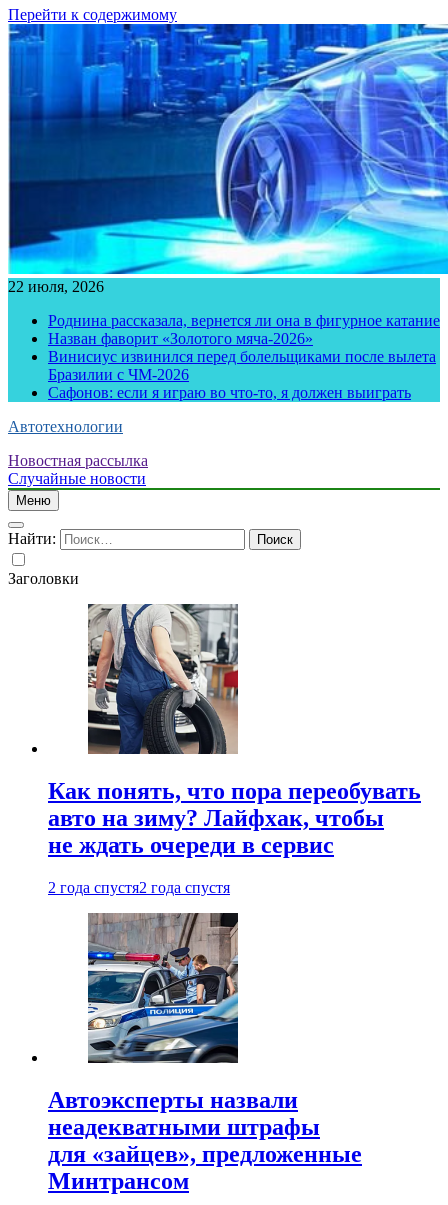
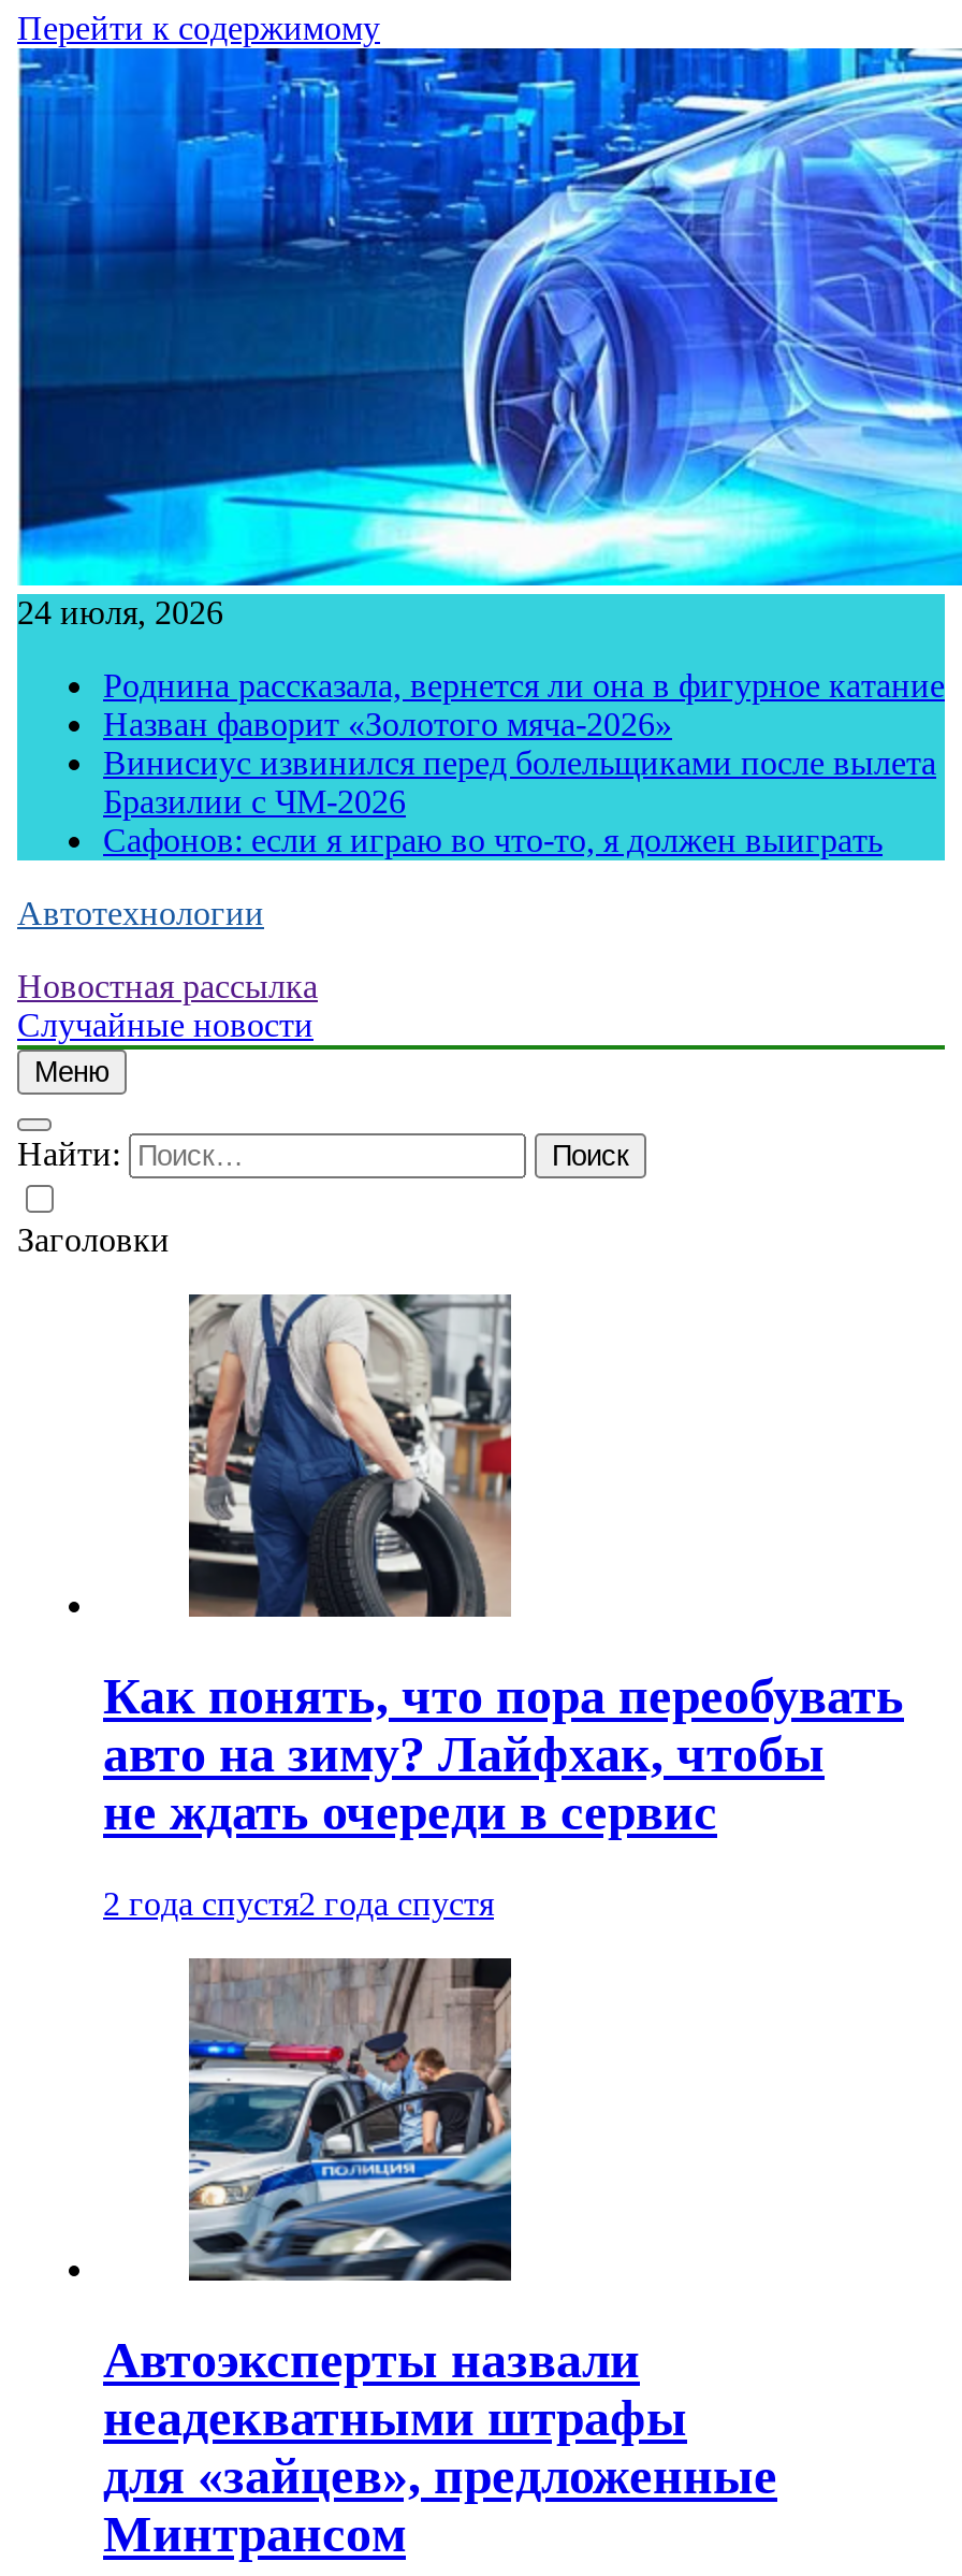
- 22 июля, 2026
+ 24 июля, 2026
